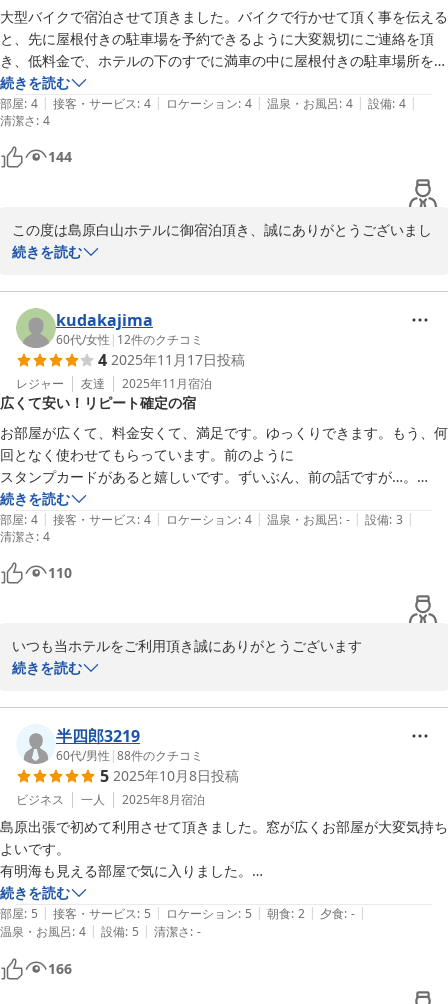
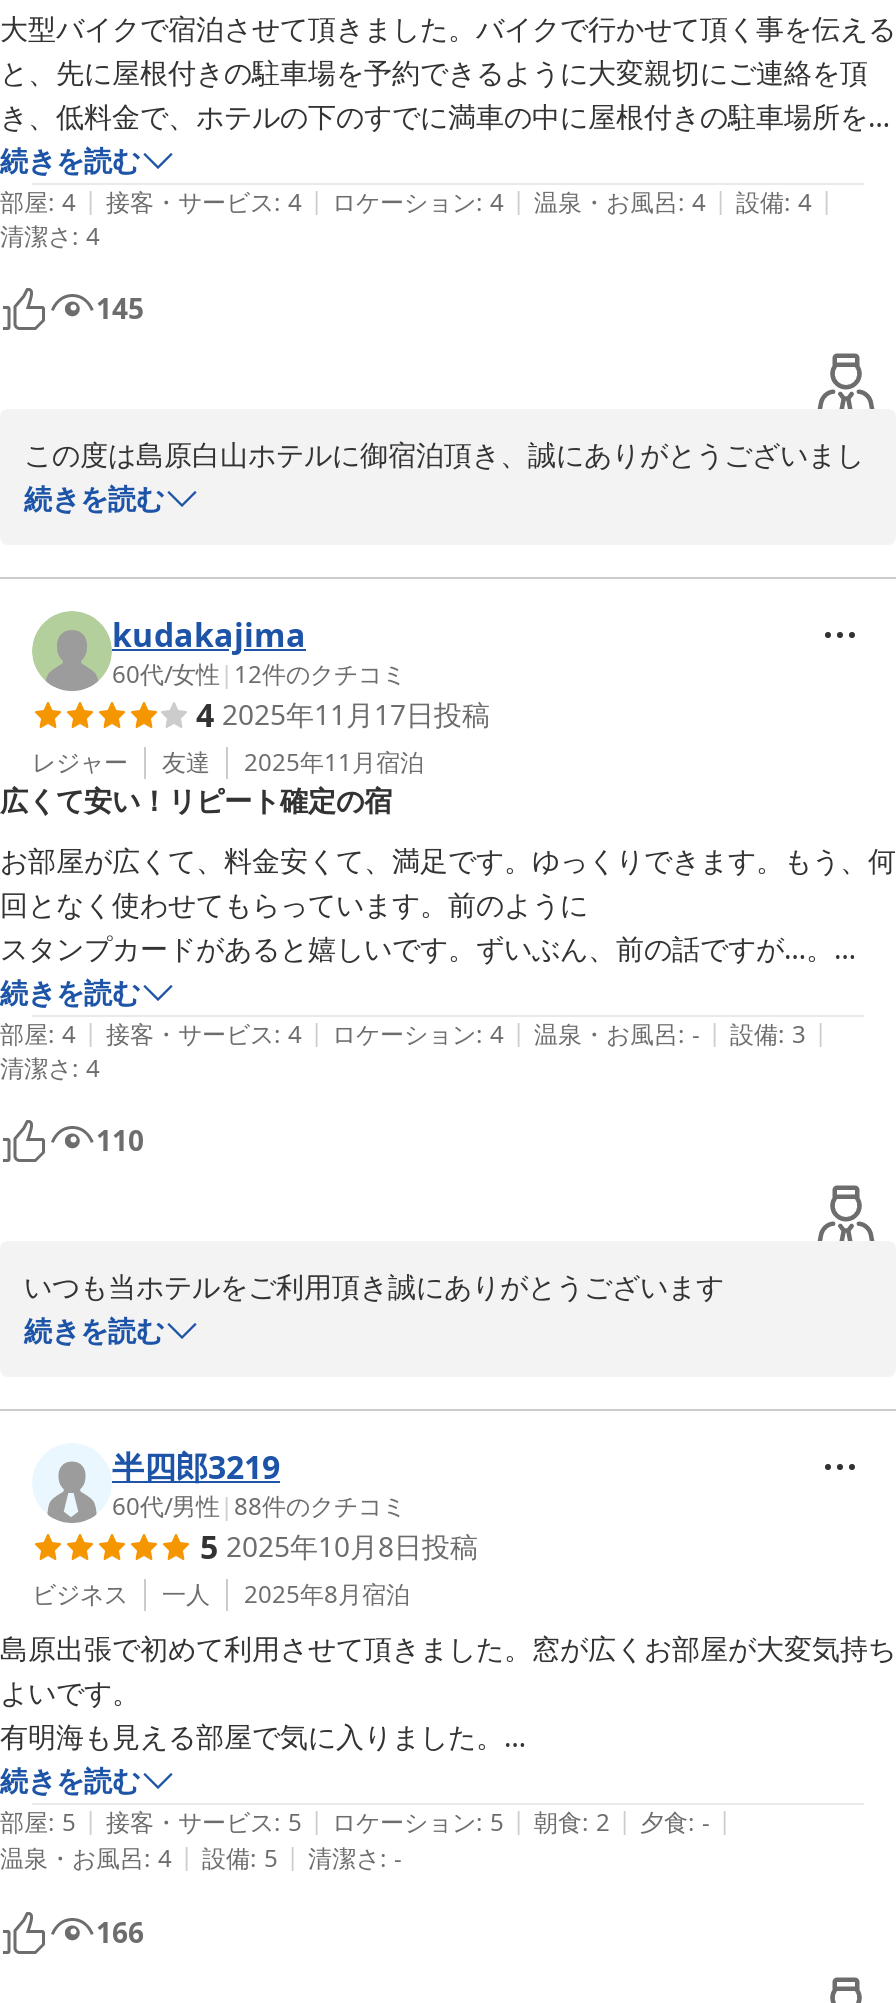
- 144
+ 145
